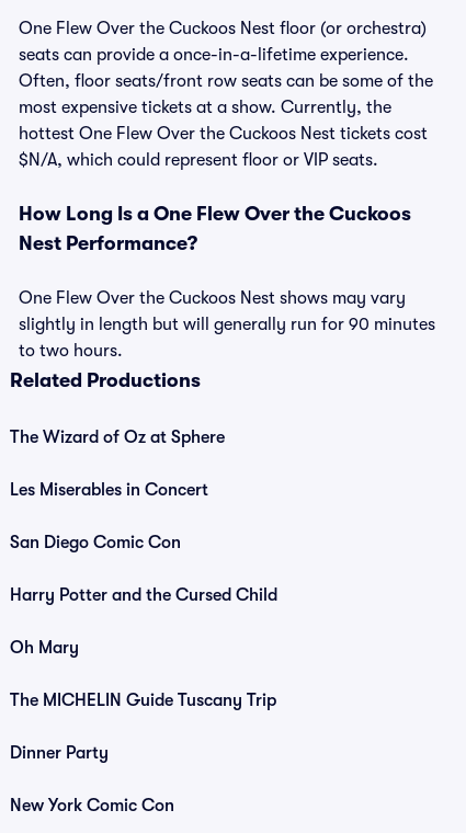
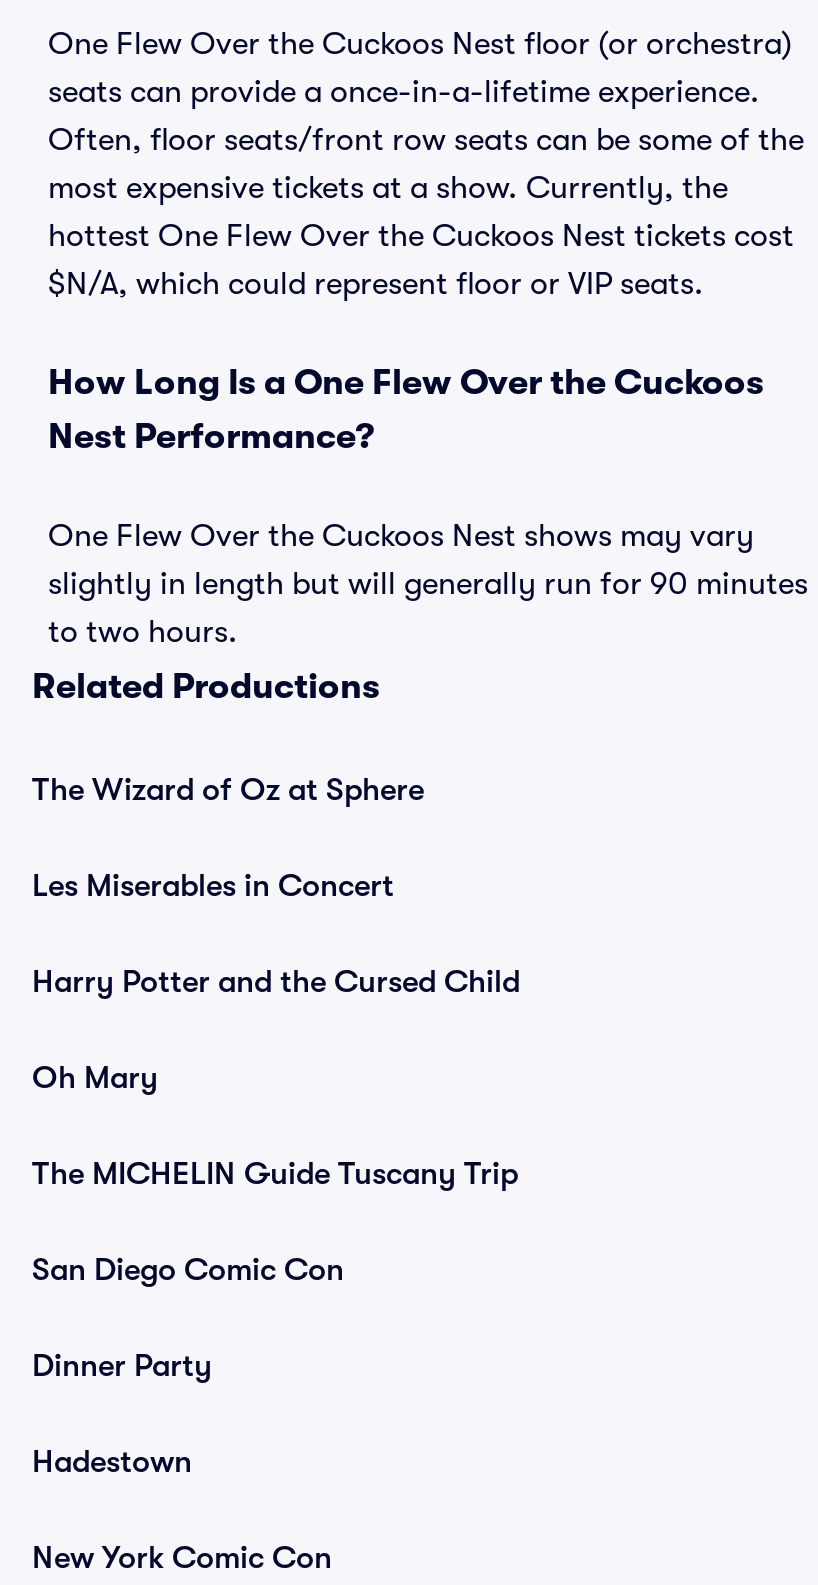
moved down: San Diego Comic Con

moved up: Harry Potter and the Cursed Child | Oh Mary | The MICHELIN Guide Tuscany Trip

+ Hadestown
